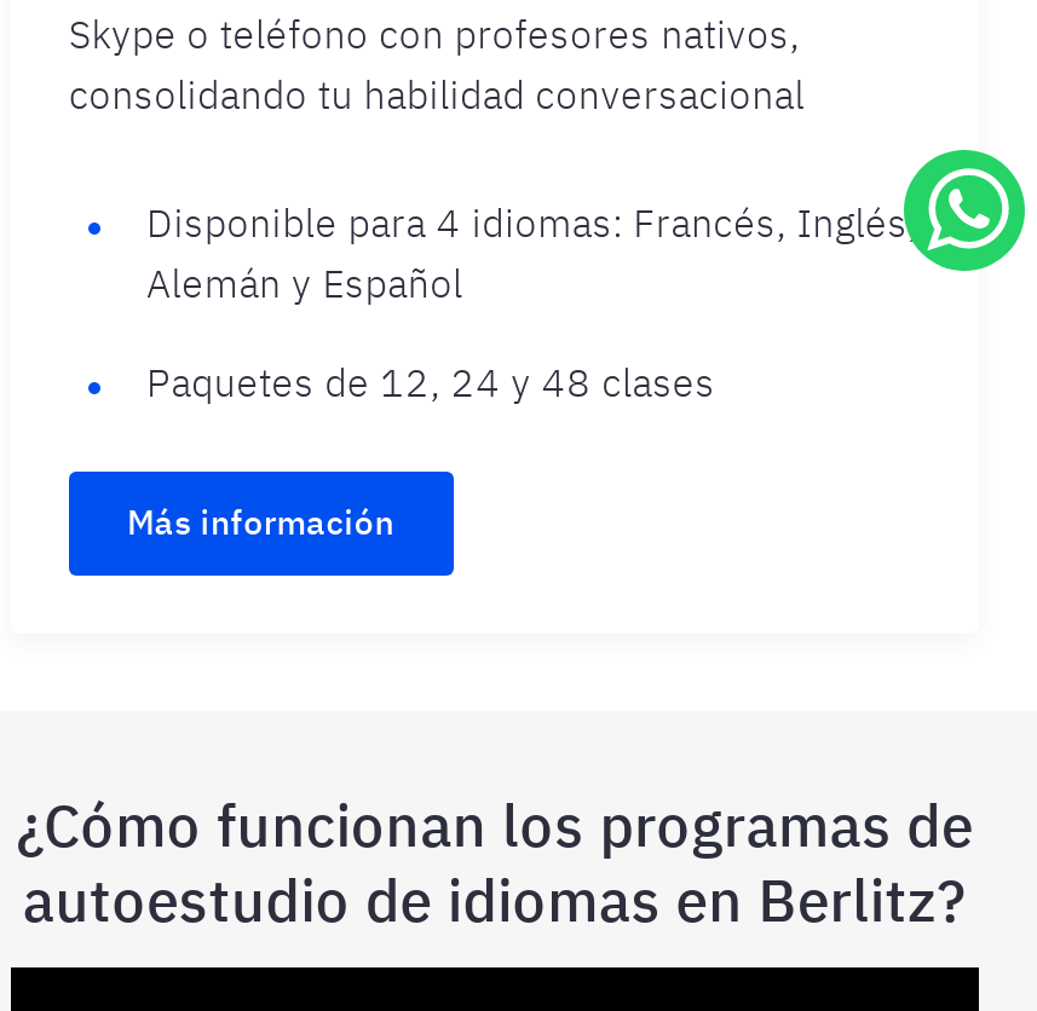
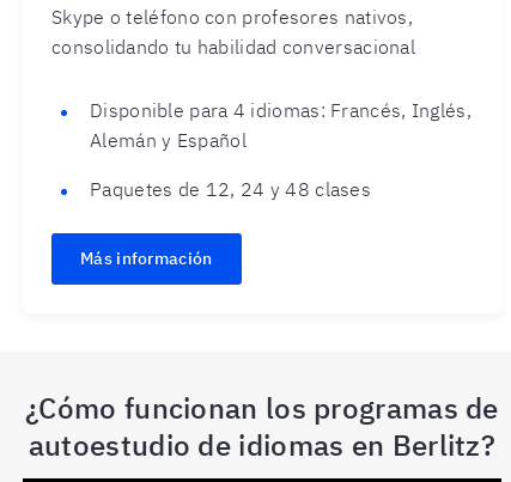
- [image]
